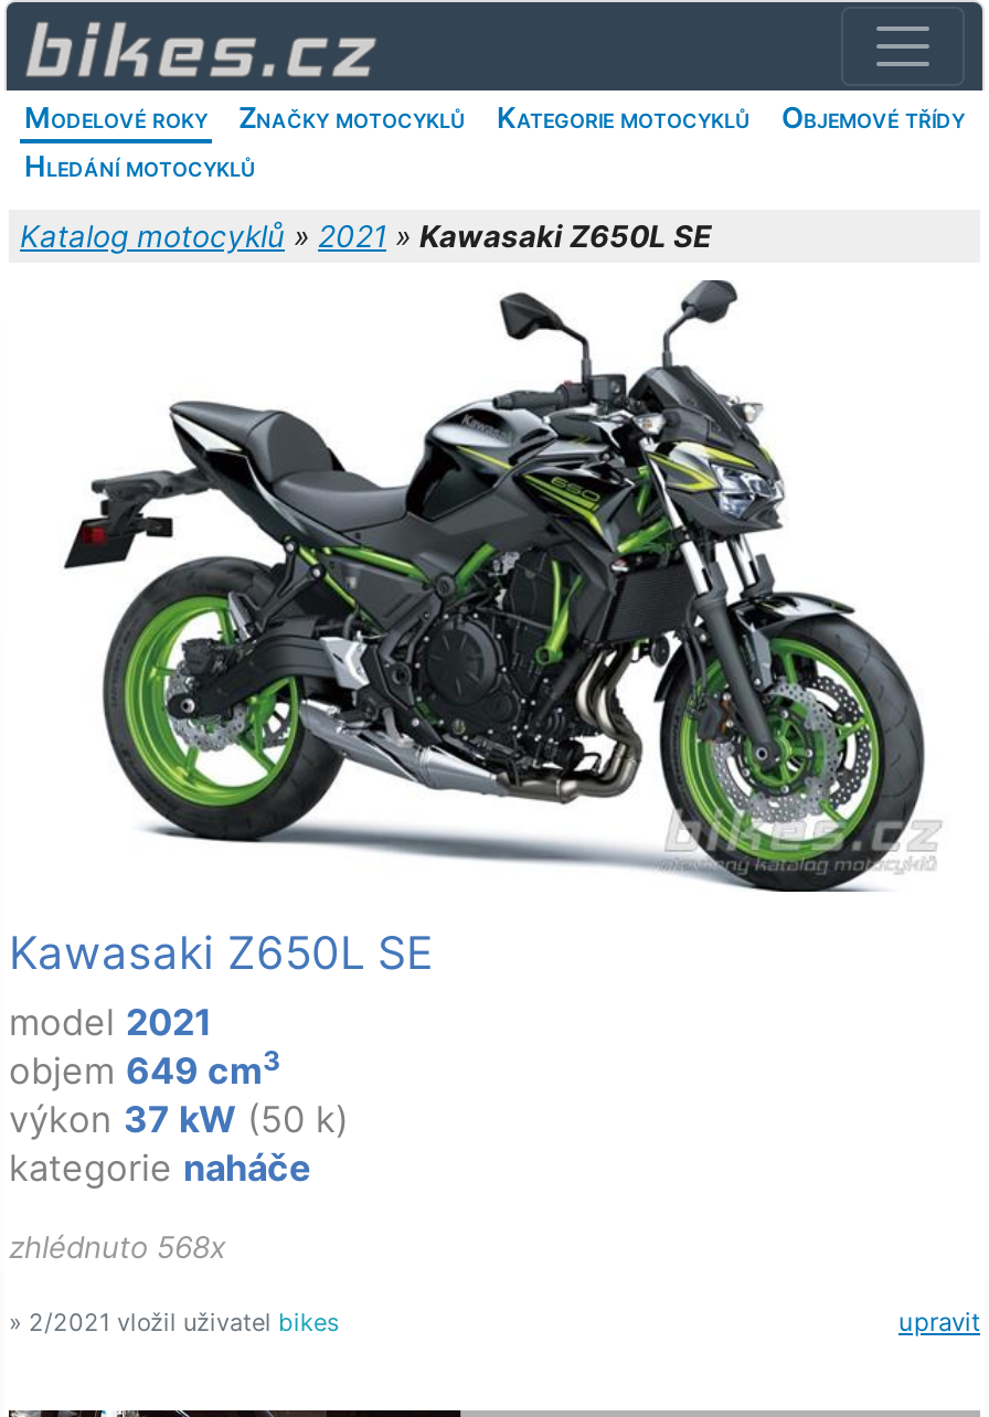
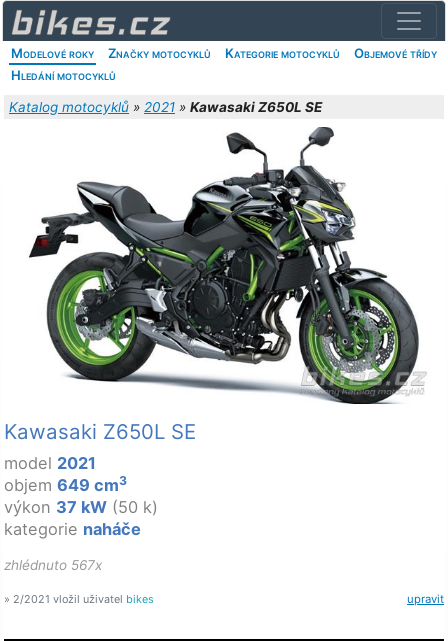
- zhlédnuto 568x
+ zhlédnuto 567x
